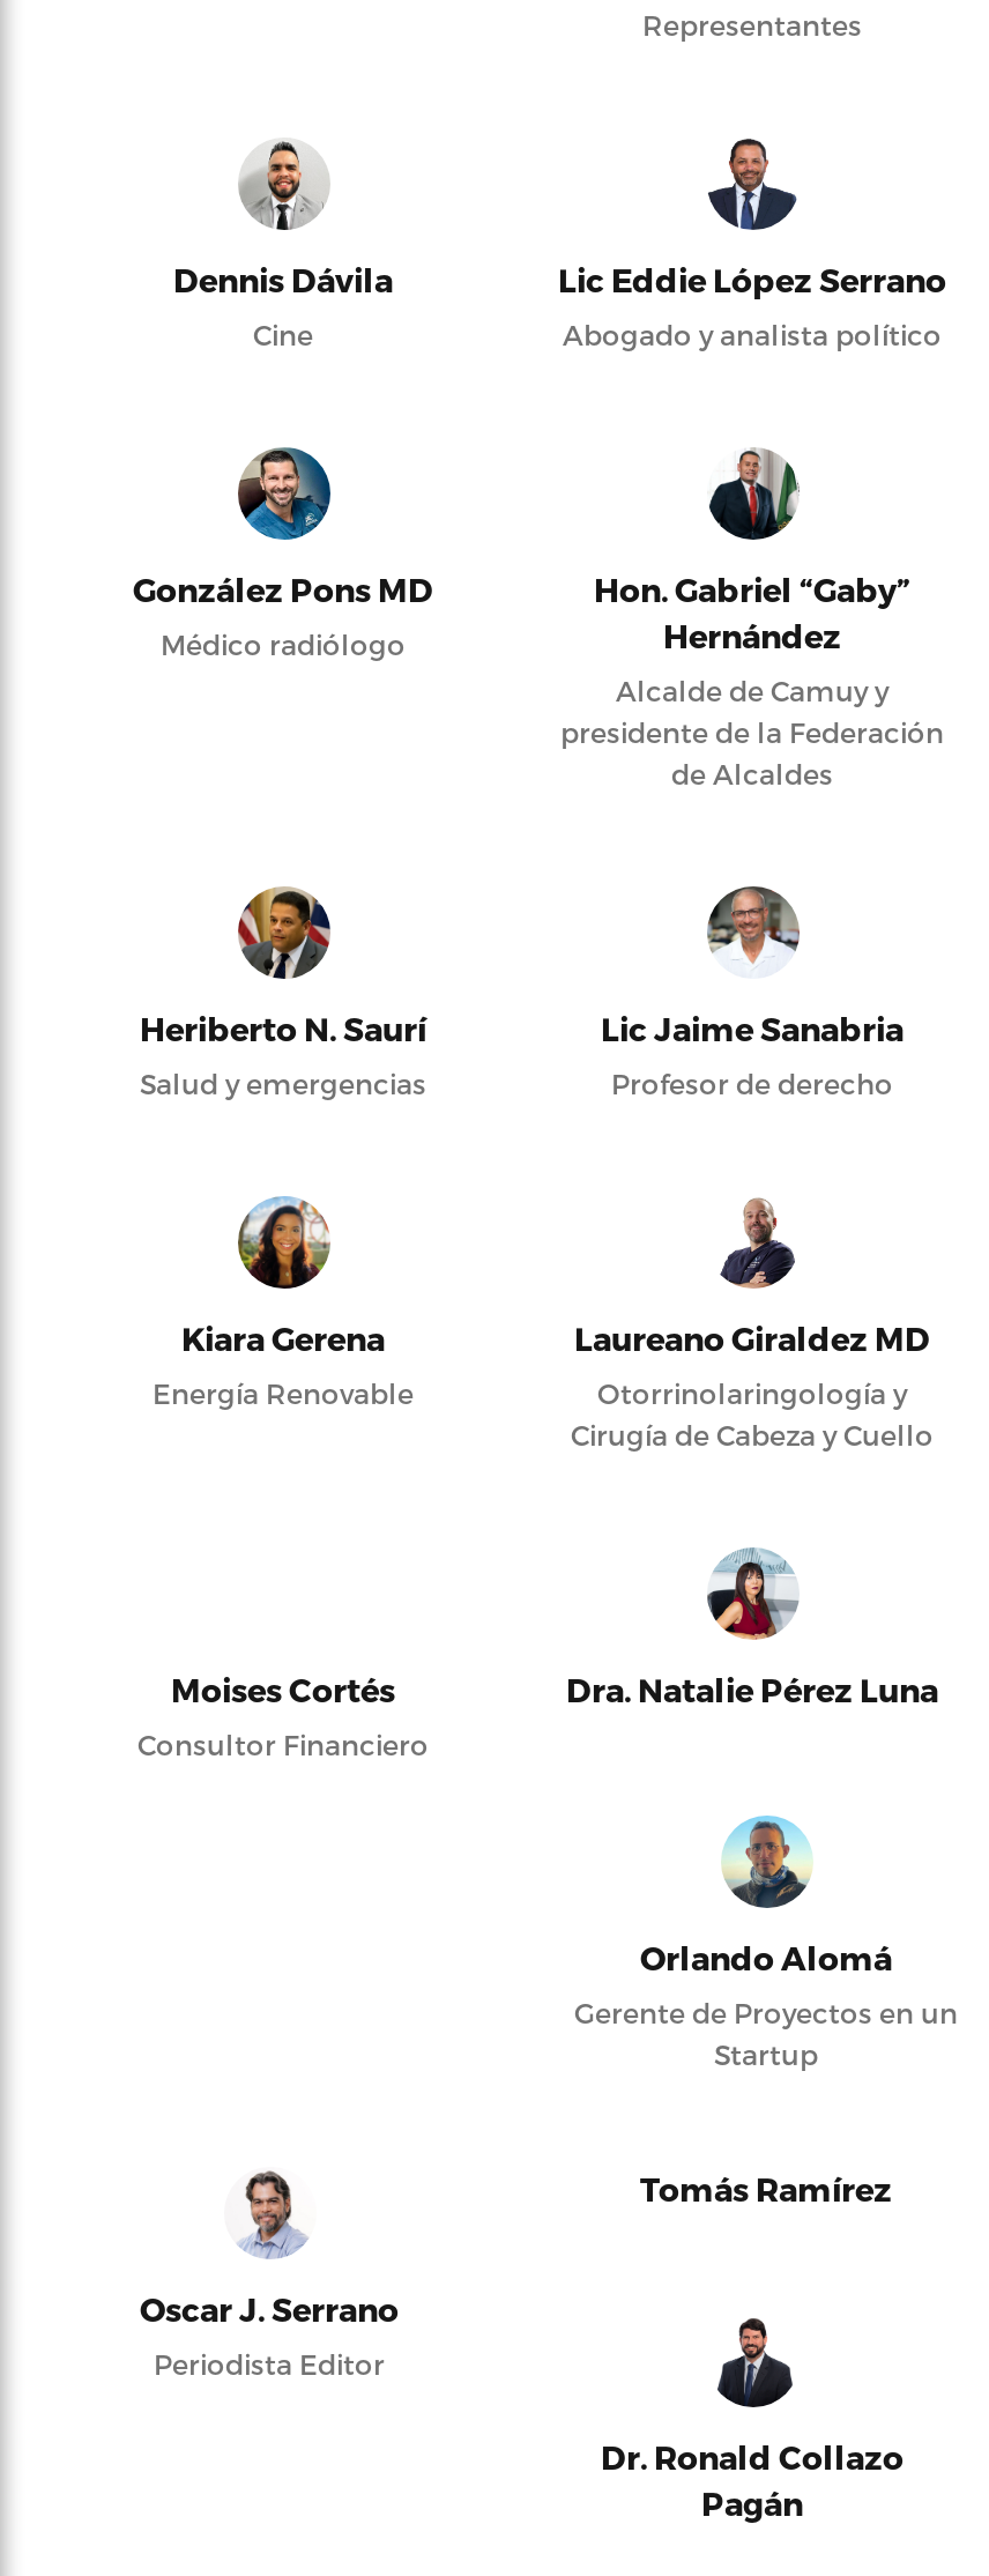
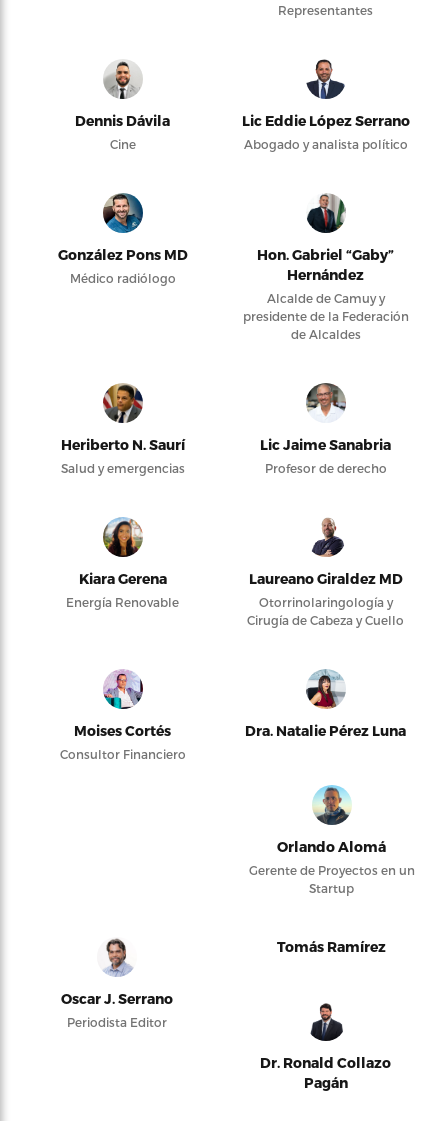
+ [image]
